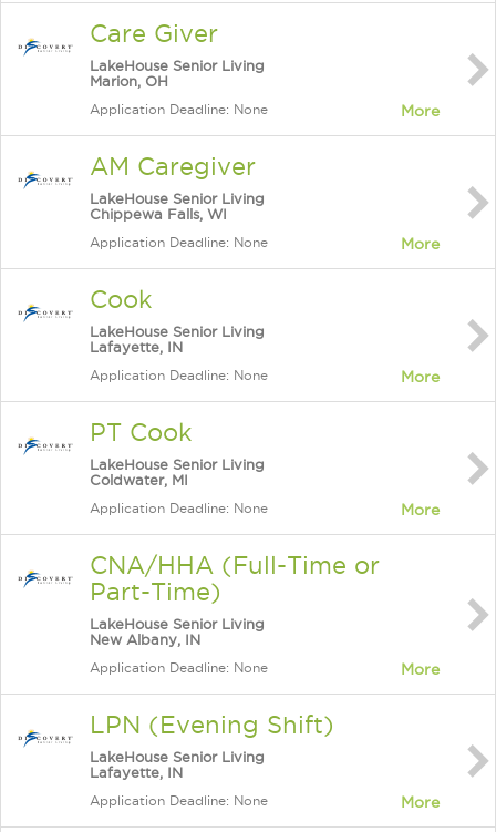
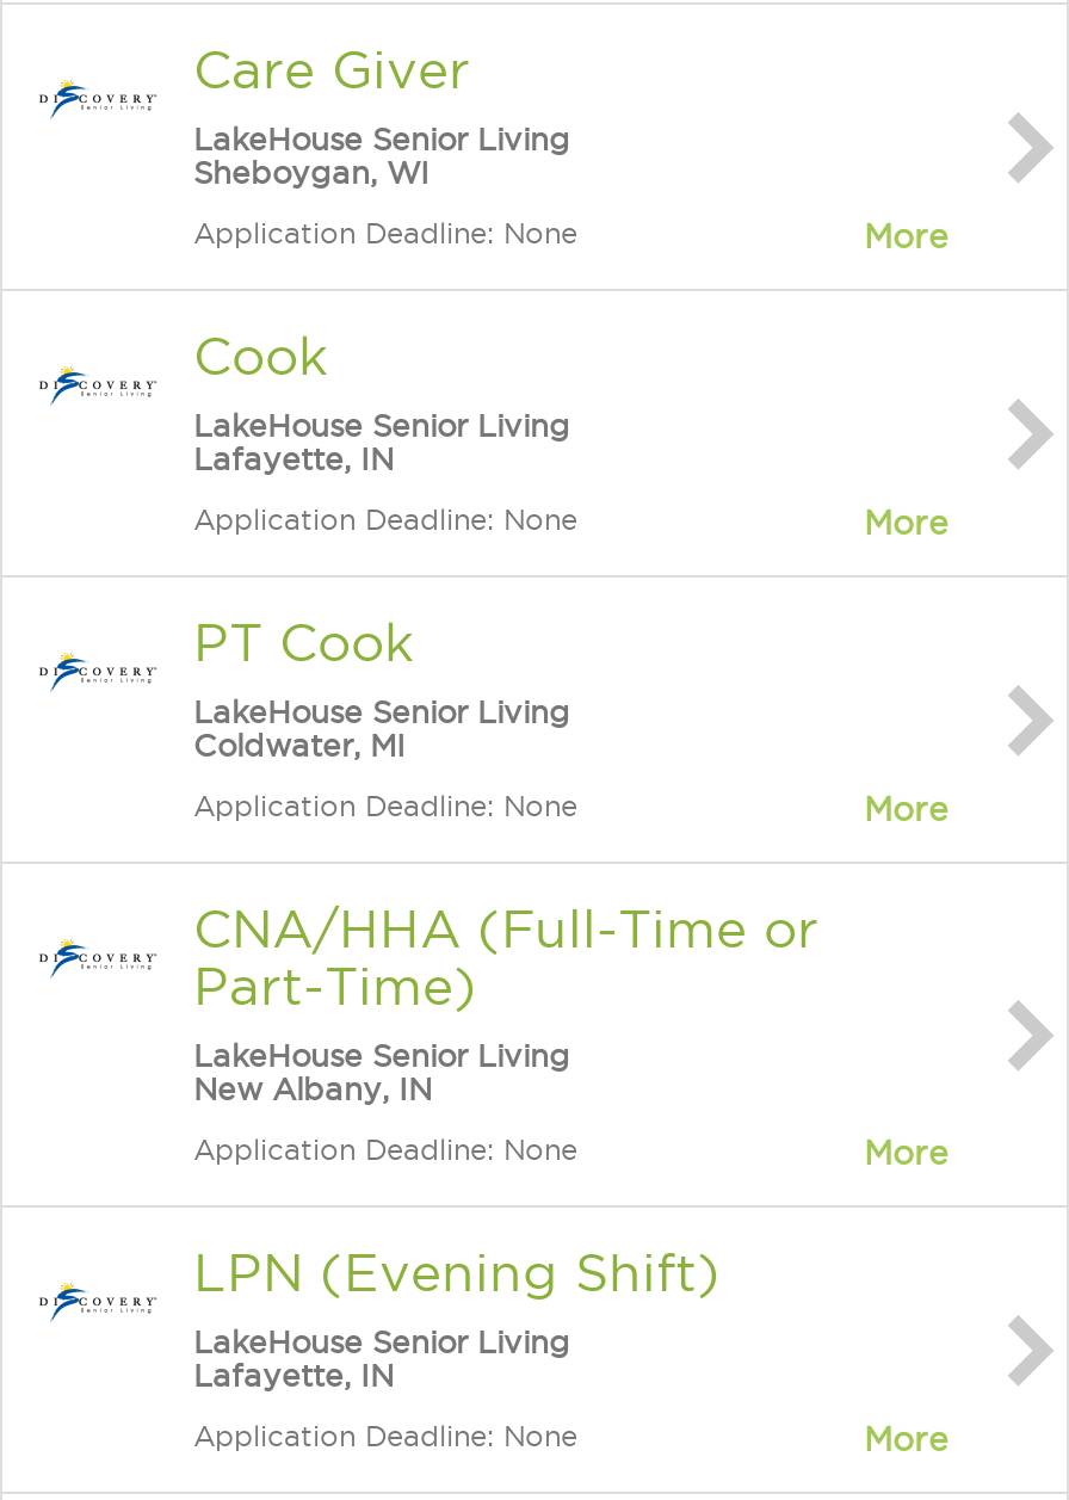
- Marion, OH
- Application Deadline: None
- More
- AM Caregiver
- LakeHouse Senior Living
- Chippewa Falls, WI
+ Sheboygan, WI
